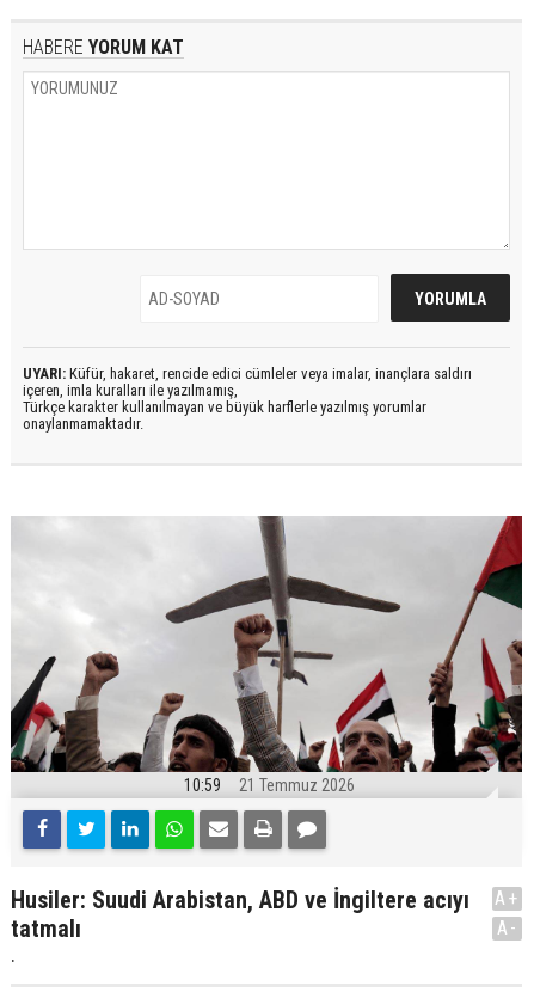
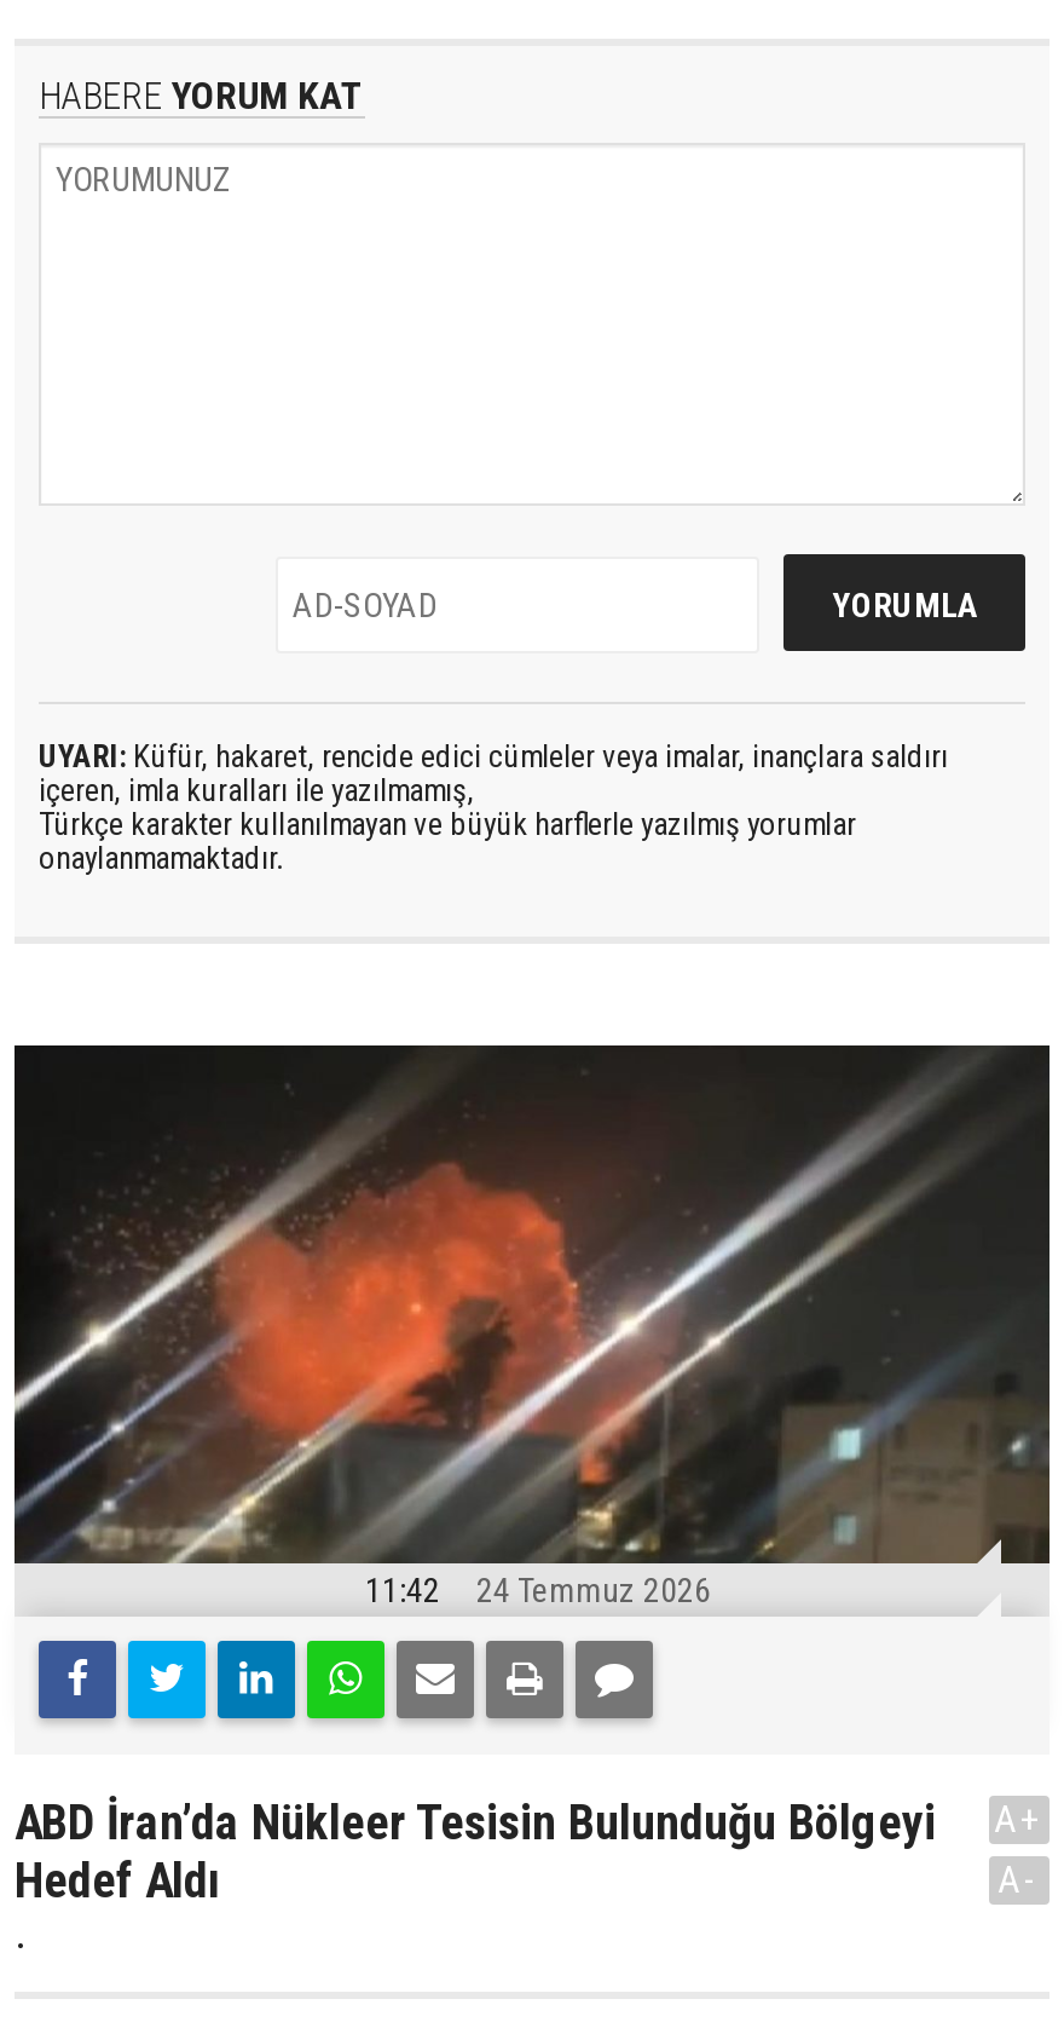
- [image]
- 10:59
- 21 Temmuz 2026
+ [image]
+ 11:42
+ 24 Temmuz 2026

- Husiler: Suudi Arabistan, ABD ve İngiltere acıyı
- tatmalı
+ ABD İran’da Nükleer Tesisin Bulunduğu Bölgeyi
+ Hedef Aldı
